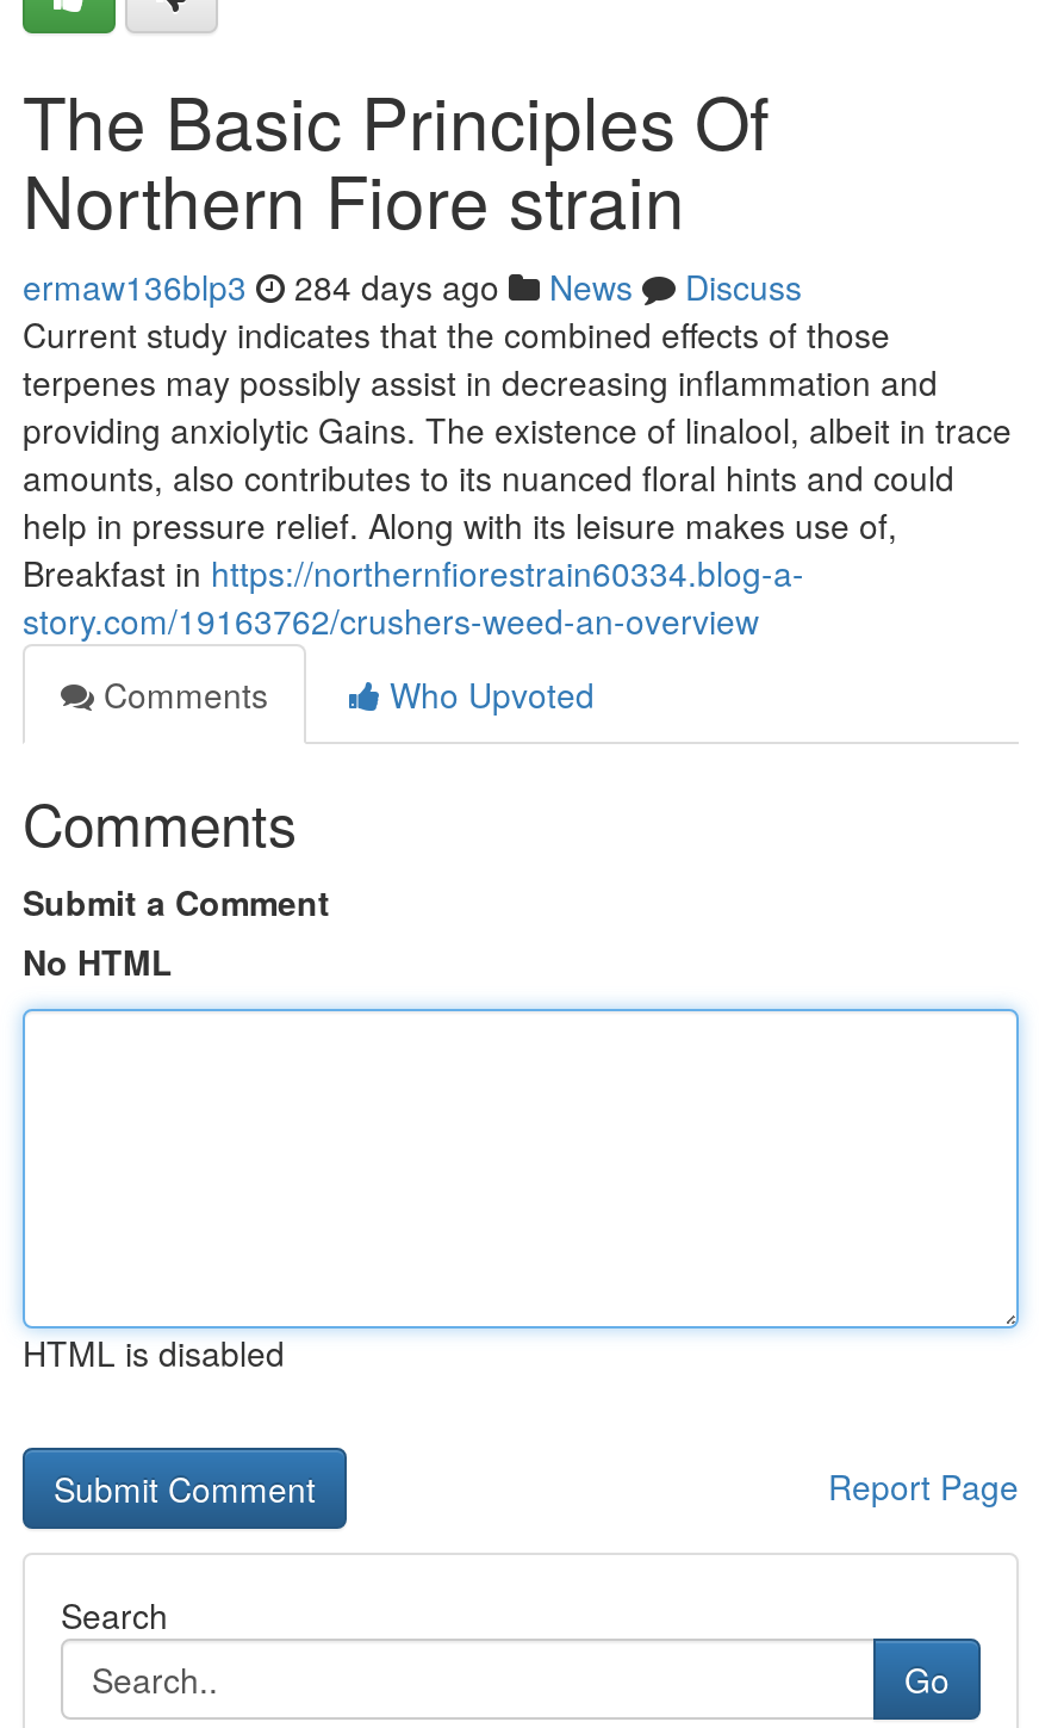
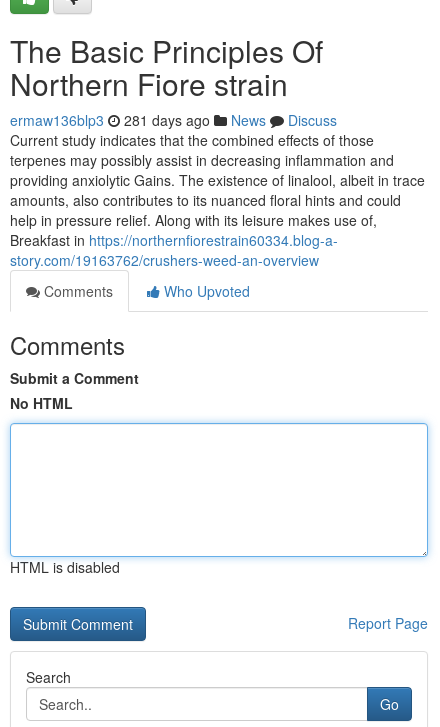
- ermaw136blp3 284 days ago News Discuss
+ ermaw136blp3 281 days ago News Discuss
